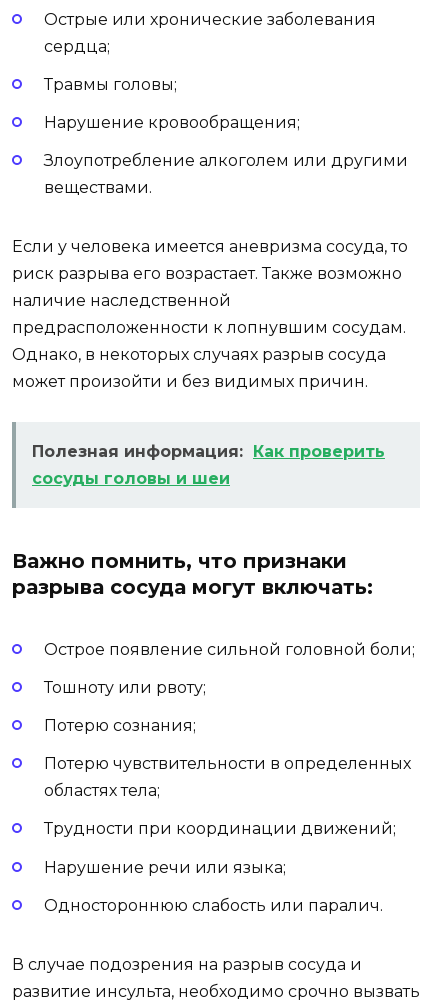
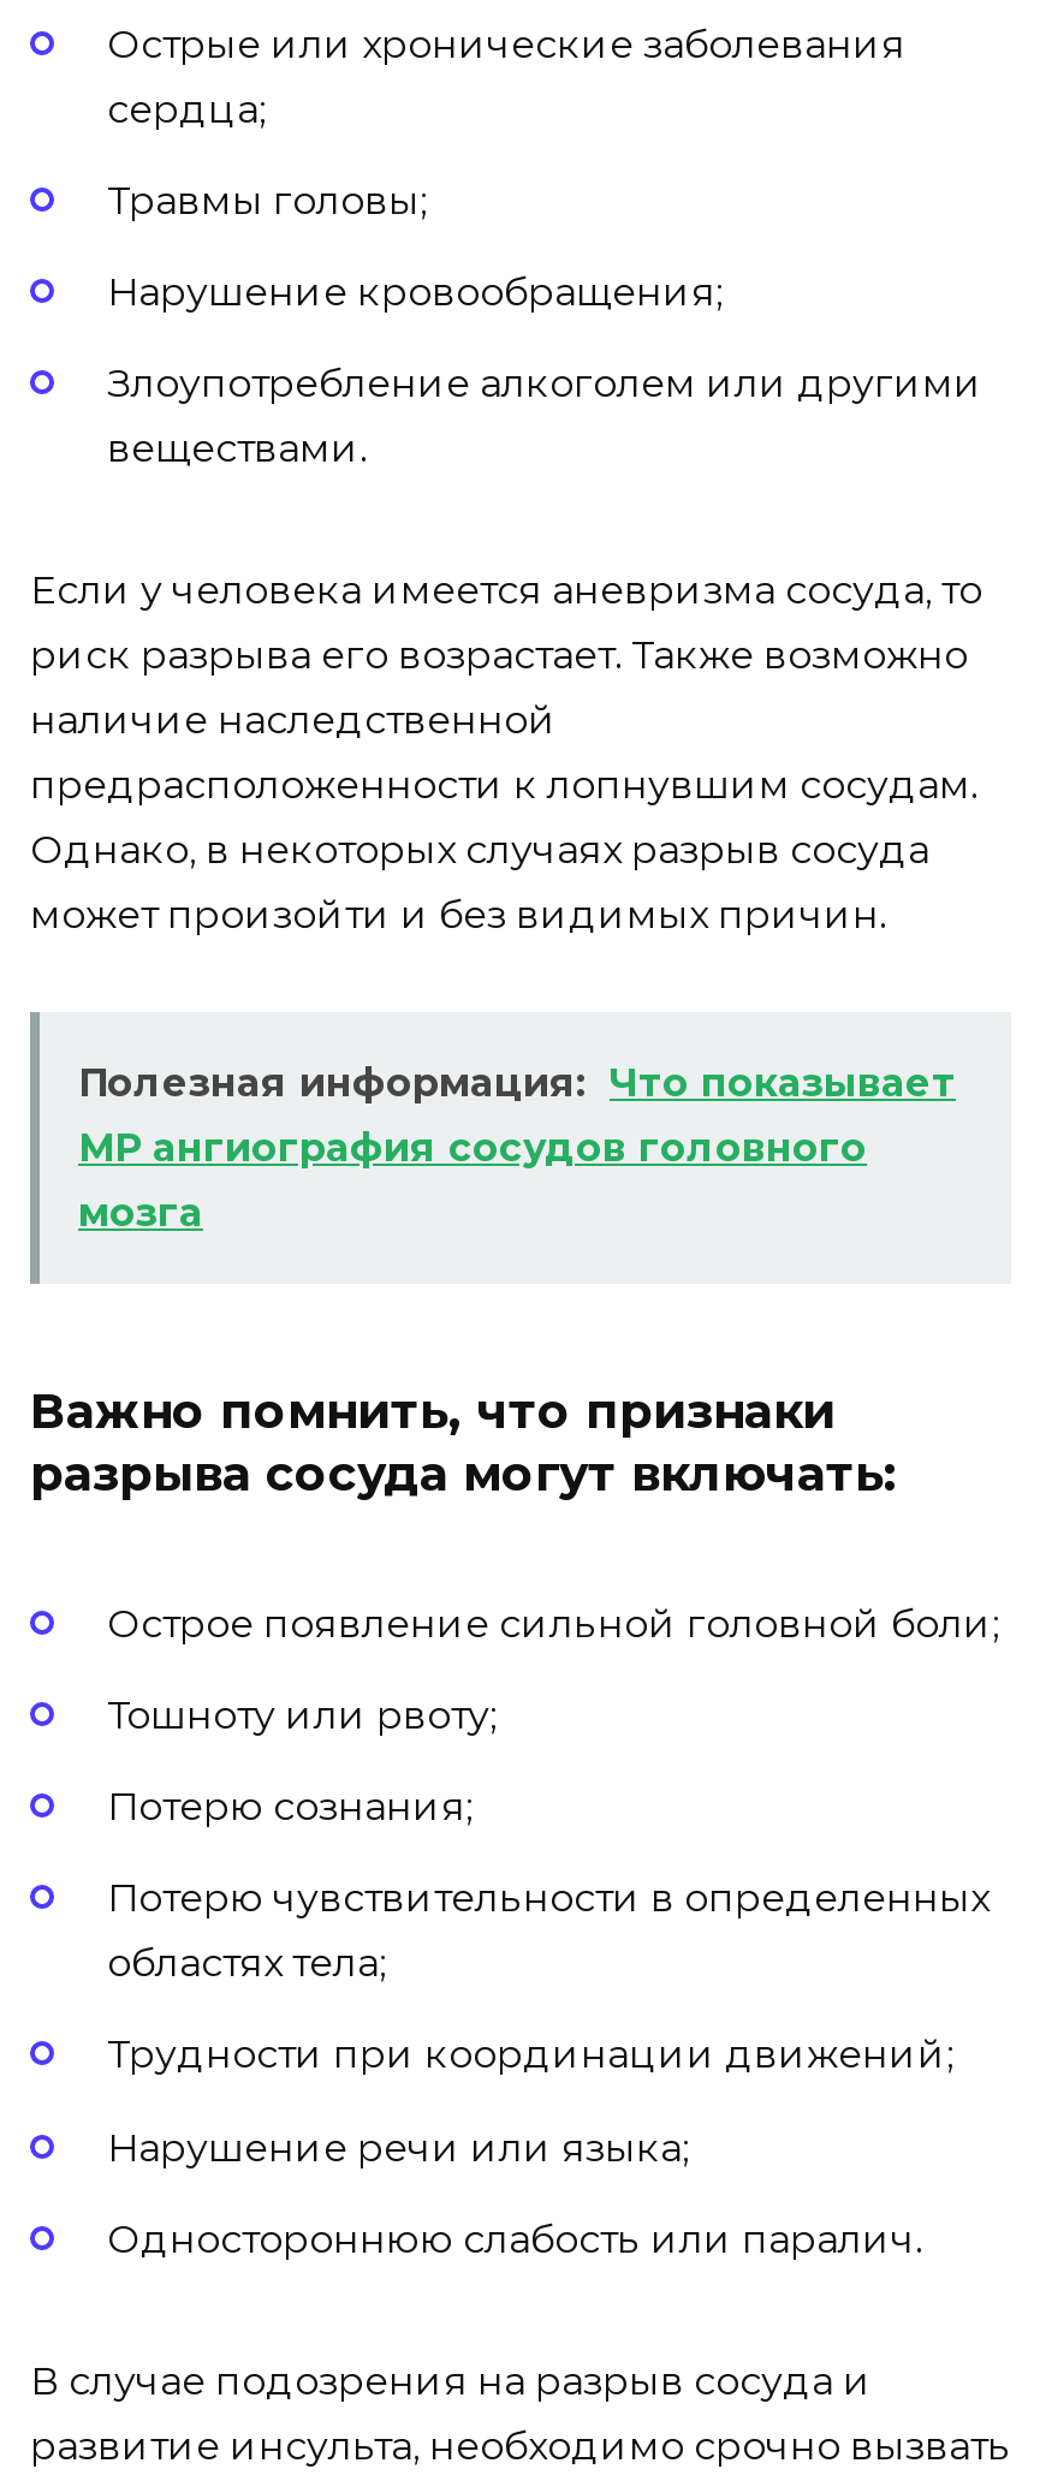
- Полезная информация: Как проверить
- сосуды головы и шеи
+ Полезная информация: Что показывает
+ МР ангиография сосудов головного
+ мозга
